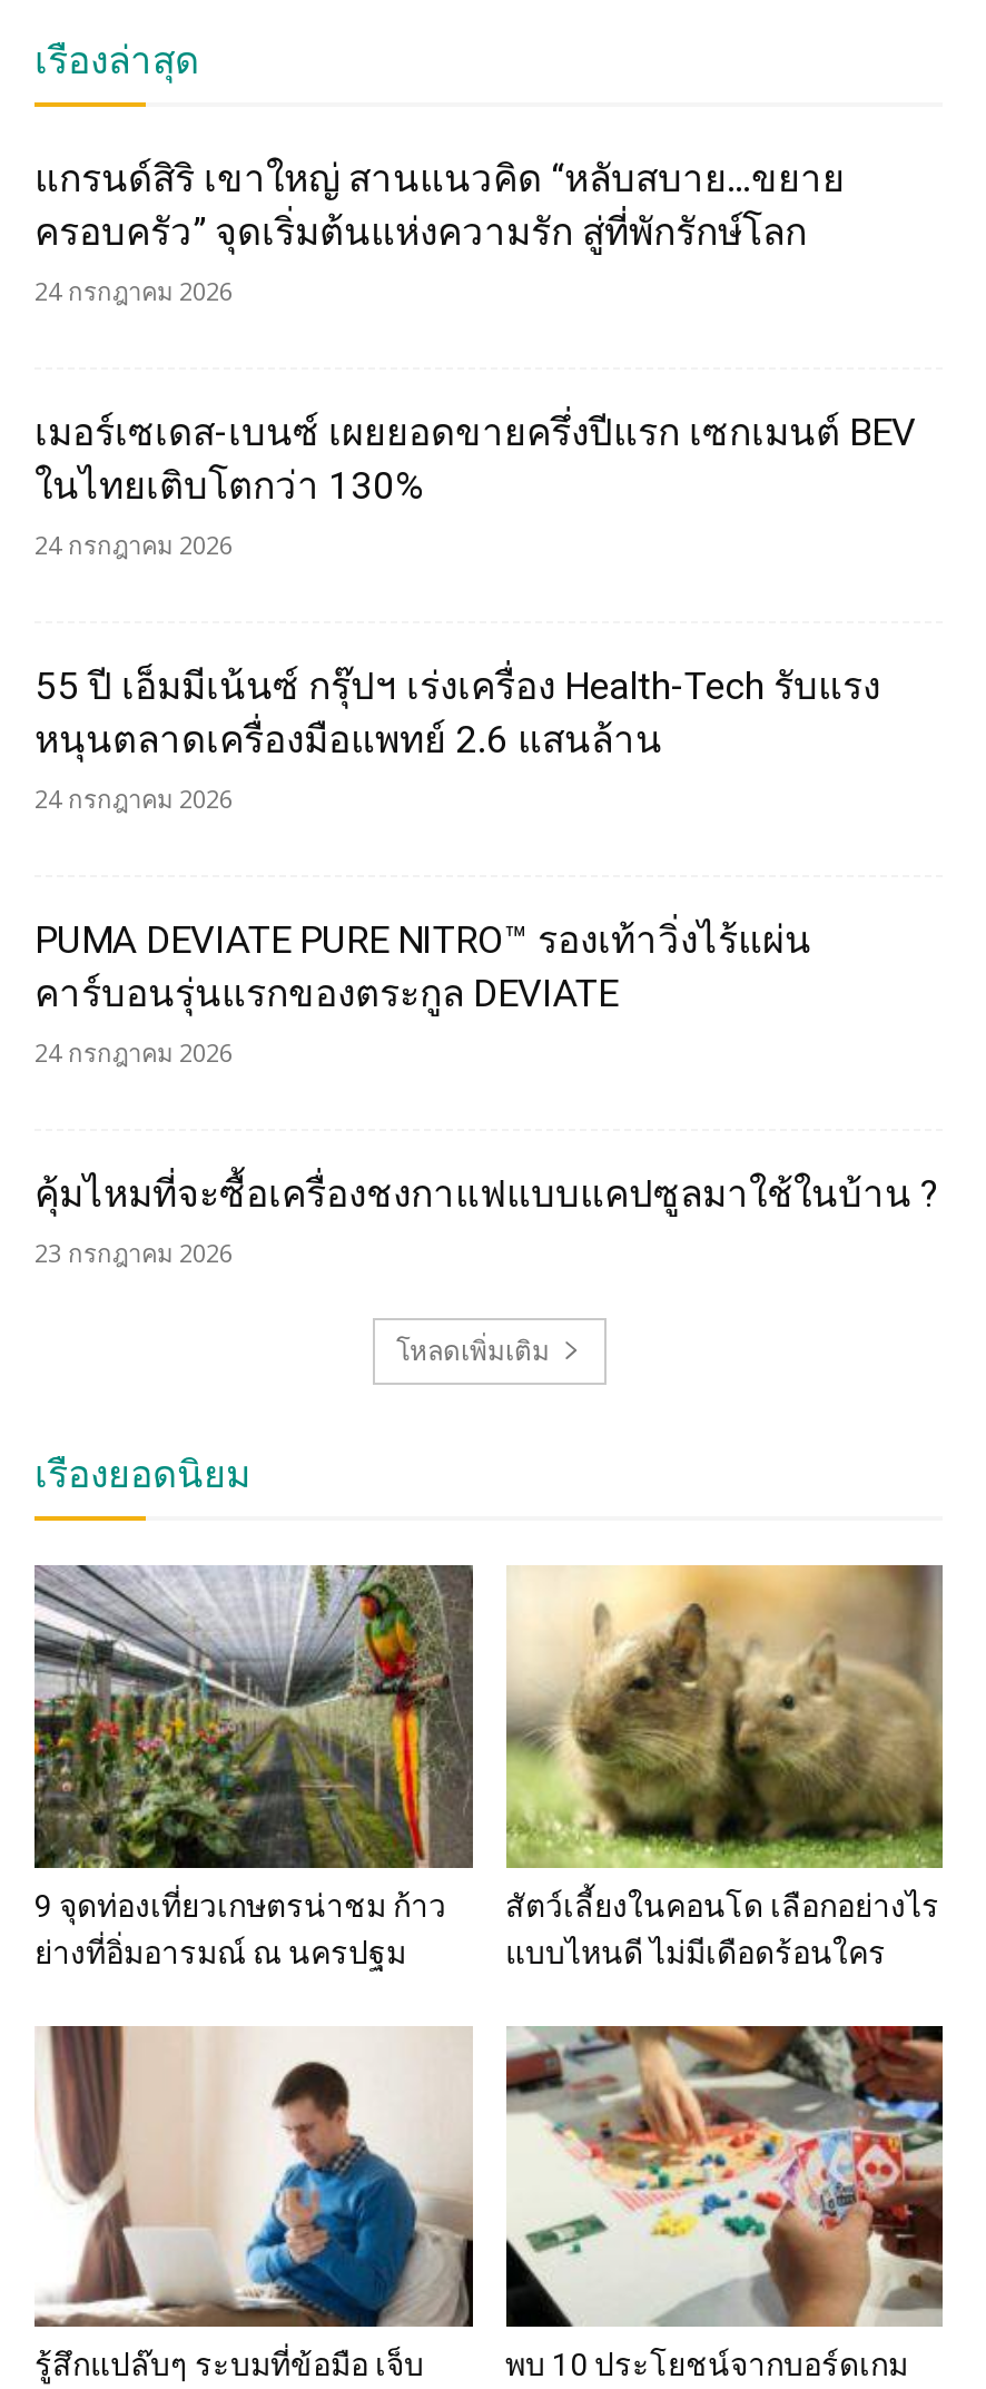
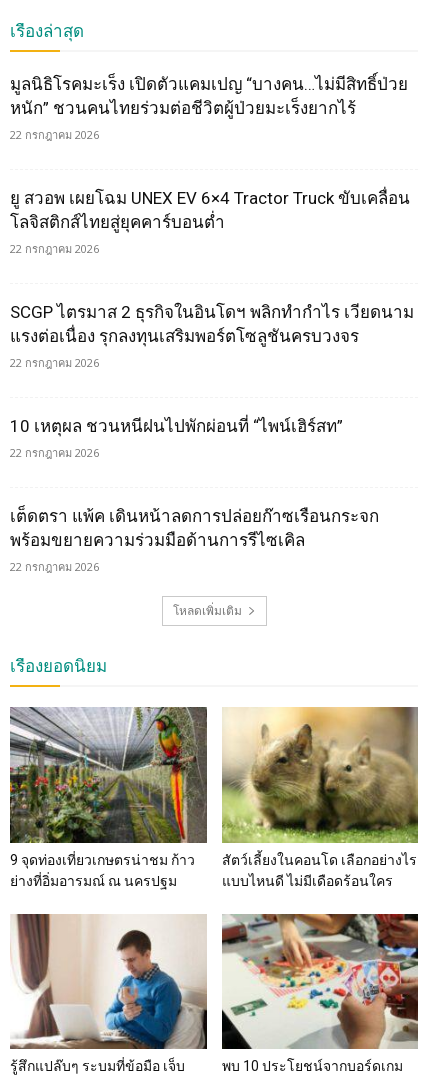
- แกรนด์สิริ เขาใหญ่ สานแนวคิด “หลับสบาย…ขยาย
- ครอบครัว” จุดเริ่มต้นแห่งความรัก สู่ที่พักรักษ์โลก
- 24 กรกฎาคม 2026
+ มูลนิธิโรคมะเร็ง เปิดตัวแคมเปญ “บางคน…ไม่มีสิทธิ์ป่วย
+ หนัก” ชวนคนไทยร่วมต่อชีวิตผู้ป่วยมะเร็งยากไร้
+ 22 กรกฎาคม 2026

- เมอร์เซเดส-เบนซ์ เผยยอดขายครึ่งปีแรก เซกเมนต์ BEV
- ในไทยเติบโตกว่า 130%
- 24 กรกฎาคม 2026
+ ยู สวอพ เผยโฉม UNEX EV 6×4 Tractor Truck ขับเคลื่อน
+ โลจิสติกส์ไทยสู่ยุคคาร์บอนต่ำ
+ 22 กรกฎาคม 2026

- 55 ปี เอ็มมีเน้นซ์ กรุ๊ปฯ เร่งเครื่อง Health-Tech รับแรง
- หนุนตลาดเครื่องมือแพทย์ 2.6 แสนล้าน
- 24 กรกฎาคม 2026
+ SCGP ไตรมาส 2 ธุรกิจในอินโดฯ พลิกทำกำไร เวียดนาม
+ แรงต่อเนื่อง รุกลงทุนเสริมพอร์ตโซลูชันครบวงจร
+ 22 กรกฎาคม 2026

- PUMA DEVIATE PURE NITRO™ รองเท้าวิ่งไร้แผ่น
- คาร์บอนรุ่นแรกของตระกูล DEVIATE
- 24 กรกฎาคม 2026
+ 10 เหตุผล ชวนหนีฝนไปพักผ่อนที่ “ไพน์เฮิร์สท”
+ 22 กรกฎาคม 2026

- คุ้มไหมที่จะซื้อเครื่องชงกาแฟแบบแคปซูลมาใช้ในบ้าน ?
- 23 กรกฎาคม 2026
+ เต็ดตรา แพ้ค เดินหน้าลดการปล่อยก๊าซเรือนกระจก
+ พร้อมขยายความร่วมมือด้านการรีไซเคิล
+ 22 กรกฎาคม 2026
